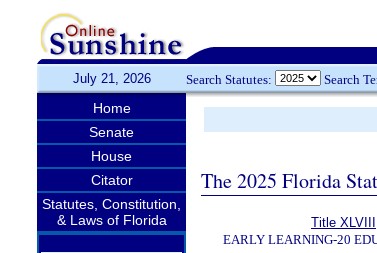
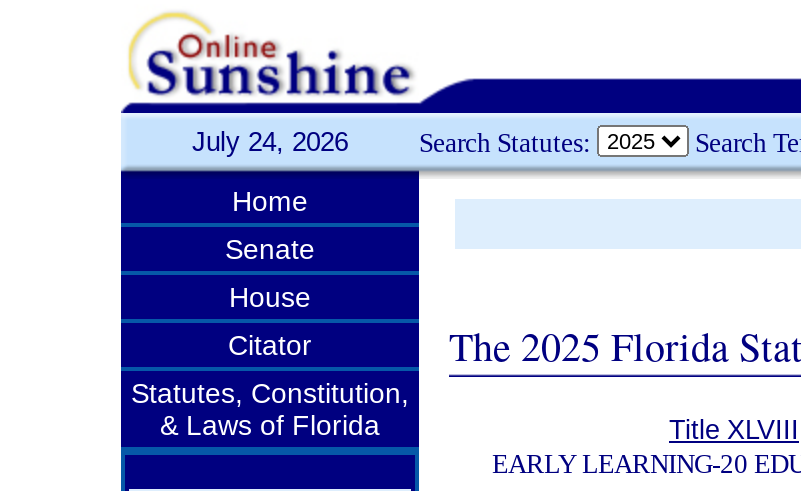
- July 21, 2026
+ July 24, 2026
